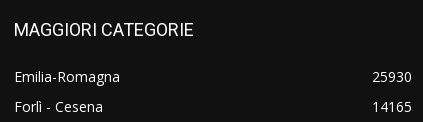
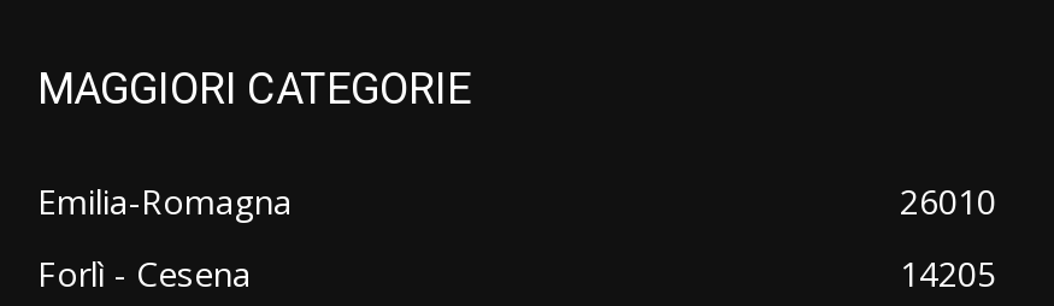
- 25930
+ 26010

- 14165
+ 14205
